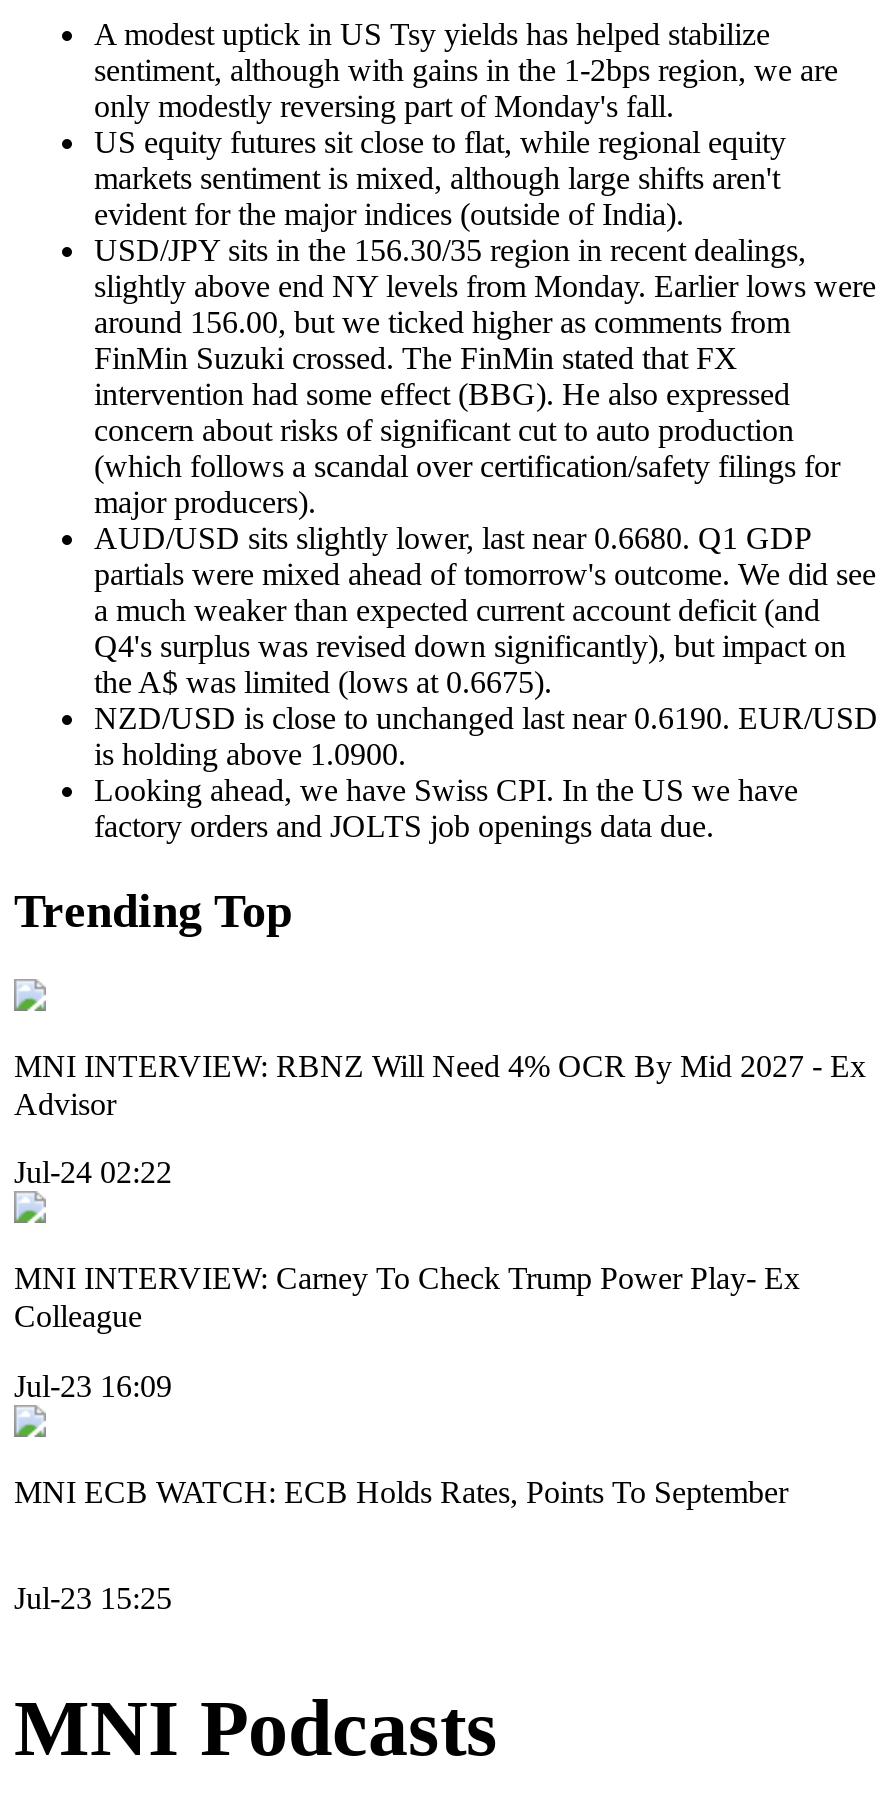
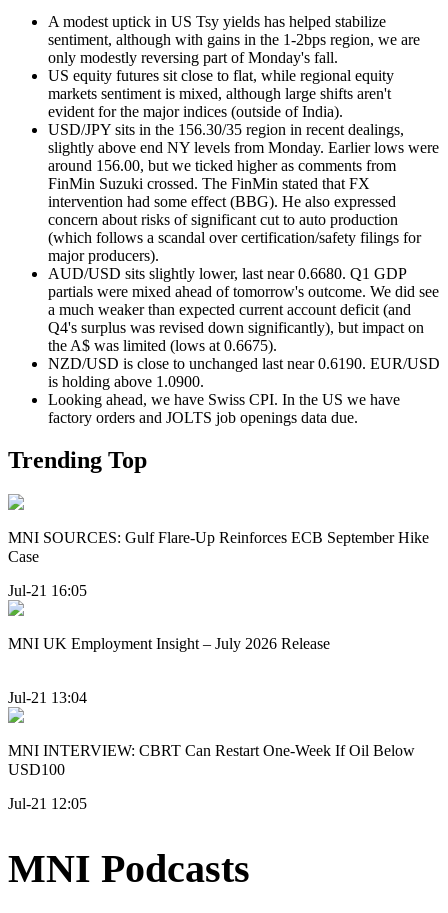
- MNI INTERVIEW: RBNZ Will Need 4% OCR By Mid 2027 - Ex
- Advisor
+ MNI SOURCES: Gulf Flare-Up Reinforces ECB September Hike
+ Case

- Jul-24 02:22
+ Jul-21 16:05

- MNI INTERVIEW: Carney To Check Trump Power Play- Ex
- Colleague
+ MNI UK Employment Insight – July 2026 Release

- Jul-23 16:09
+ Jul-21 13:04

- MNI ECB WATCH: ECB Holds Rates, Points To September
+ MNI INTERVIEW: CBRT Can Restart One-Week If Oil Below
+ USD100

- Jul-23 15:25
+ Jul-21 12:05
